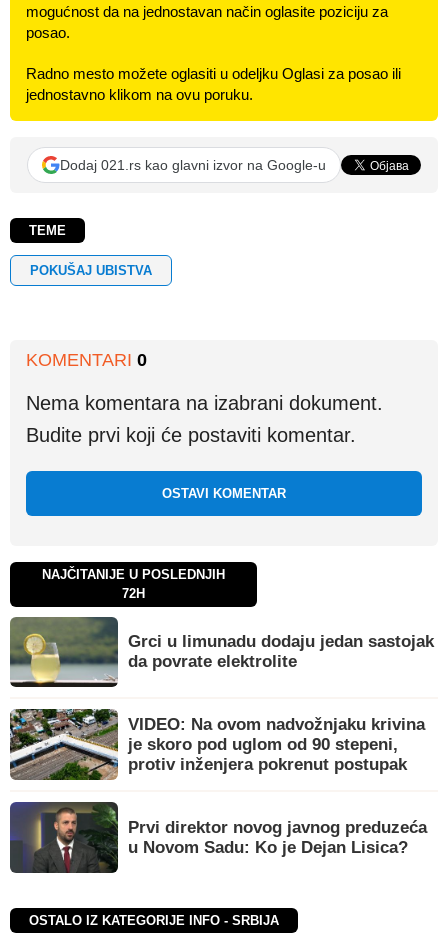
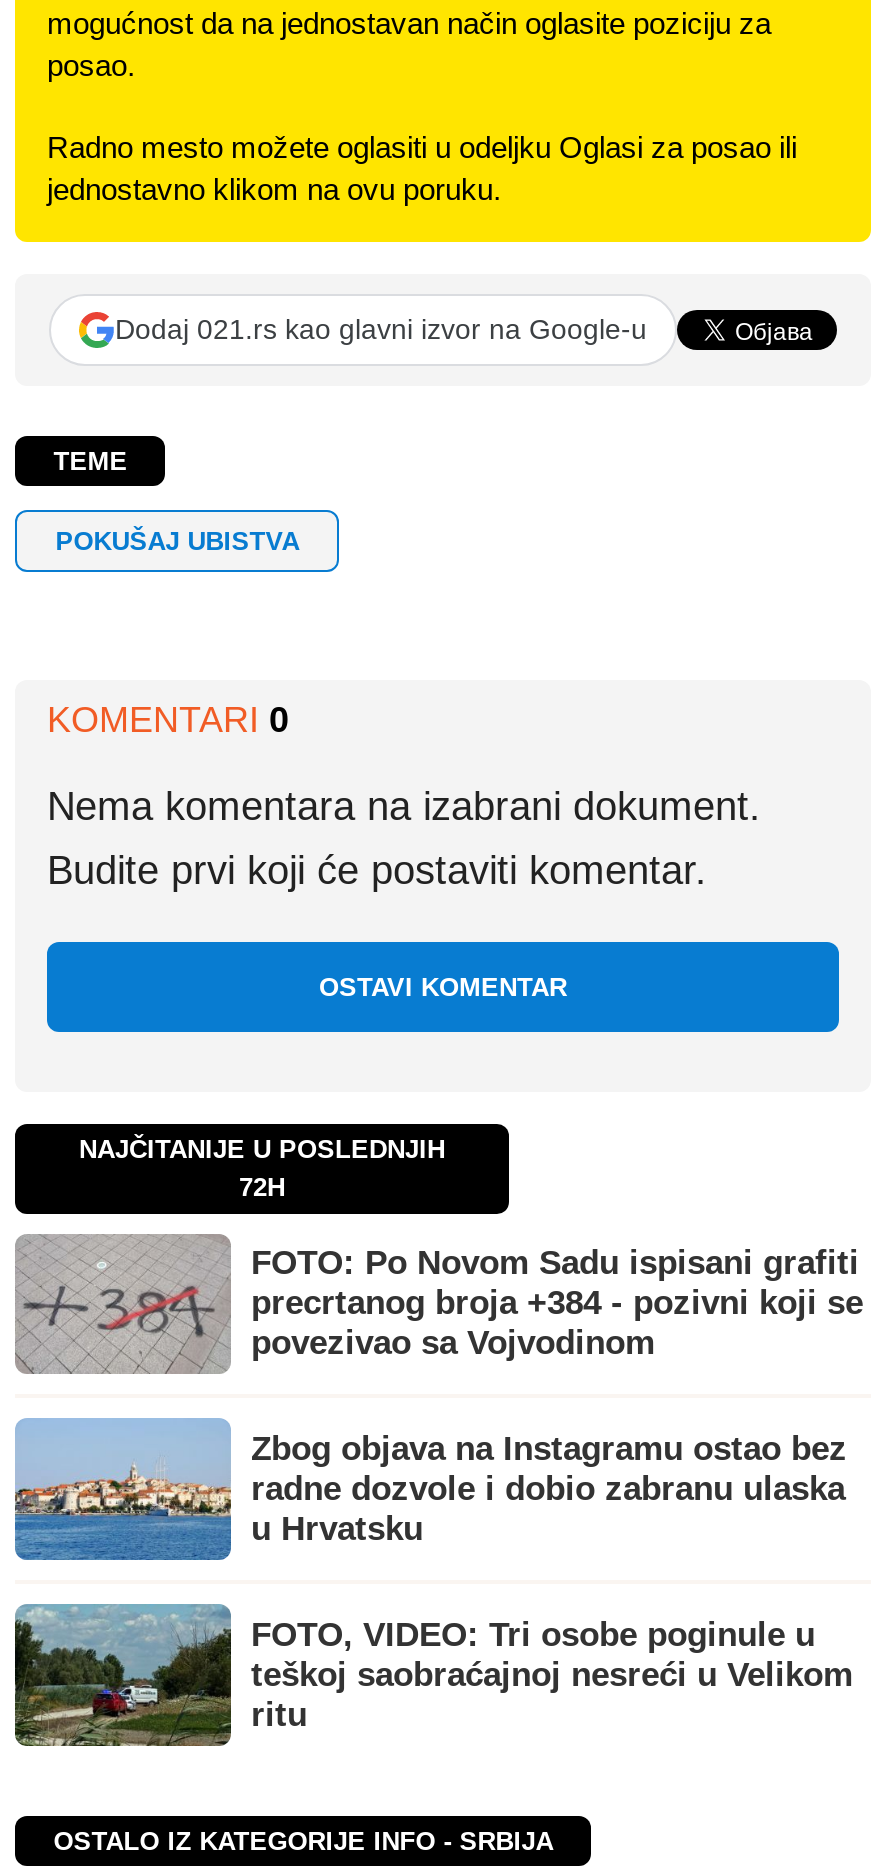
- [image]
- Grci u limunadu dodaju jedan sastojak
- da povrate elektrolite
+ [image]
+ FOTO: Po Novom Sadu ispisani grafiti
+ precrtanog broja +384 - pozivni koji se
+ povezivao sa Vojvodinom

- [image]
- VIDEO: Na ovom nadvožnjaku krivina
- je skoro pod uglom od 90 stepeni,
- protiv inženjera pokrenut postupak
+ [image]
+ Zbog objava na Instagramu ostao bez
+ radne dozvole i dobio zabranu ulaska
+ u Hrvatsku

- [image]
- Prvi direktor novog javnog preduzeća
- u Novom Sadu: Ko je Dejan Lisica?
+ [image]
+ FOTO, VIDEO: Tri osobe poginule u
+ teškoj saobraćajnoj nesreći u Velikom
+ ritu
